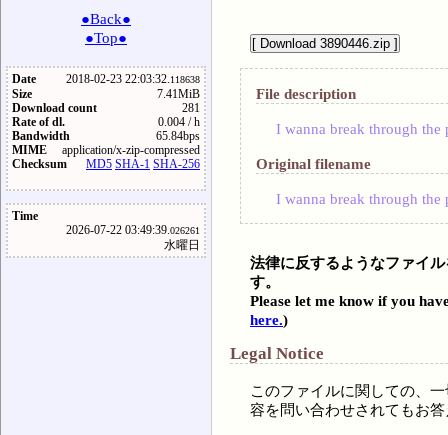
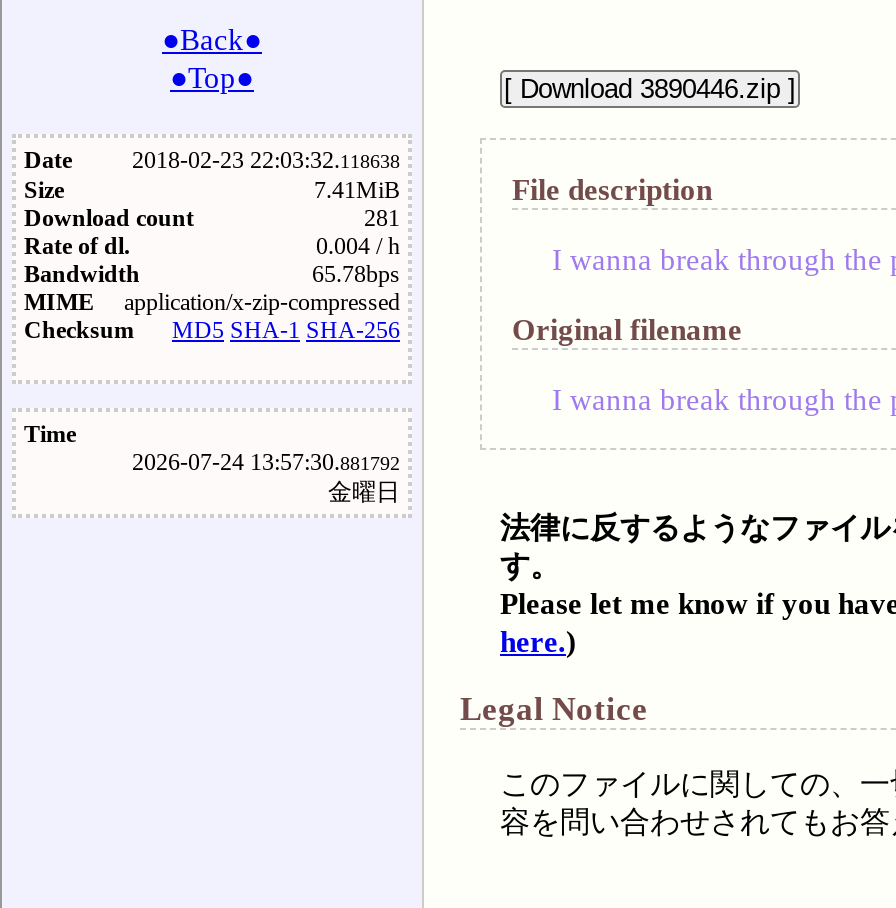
- 65.84bps
+ 65.78bps

- 2026-07-22 03:49:39.026261
+ 2026-07-24 13:57:30.881792

- 水曜日
+ 金曜日
